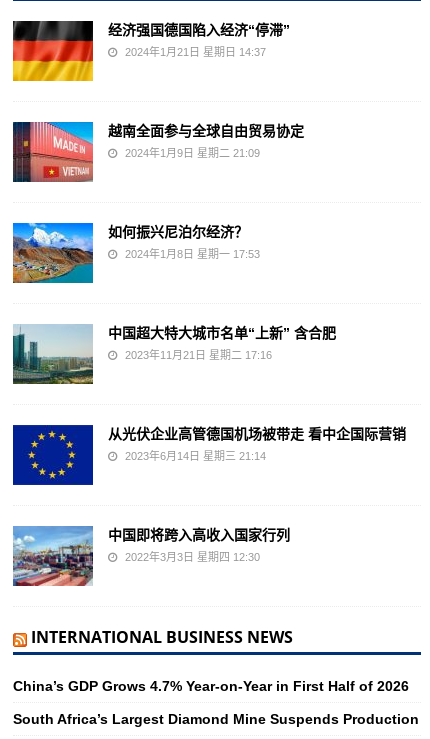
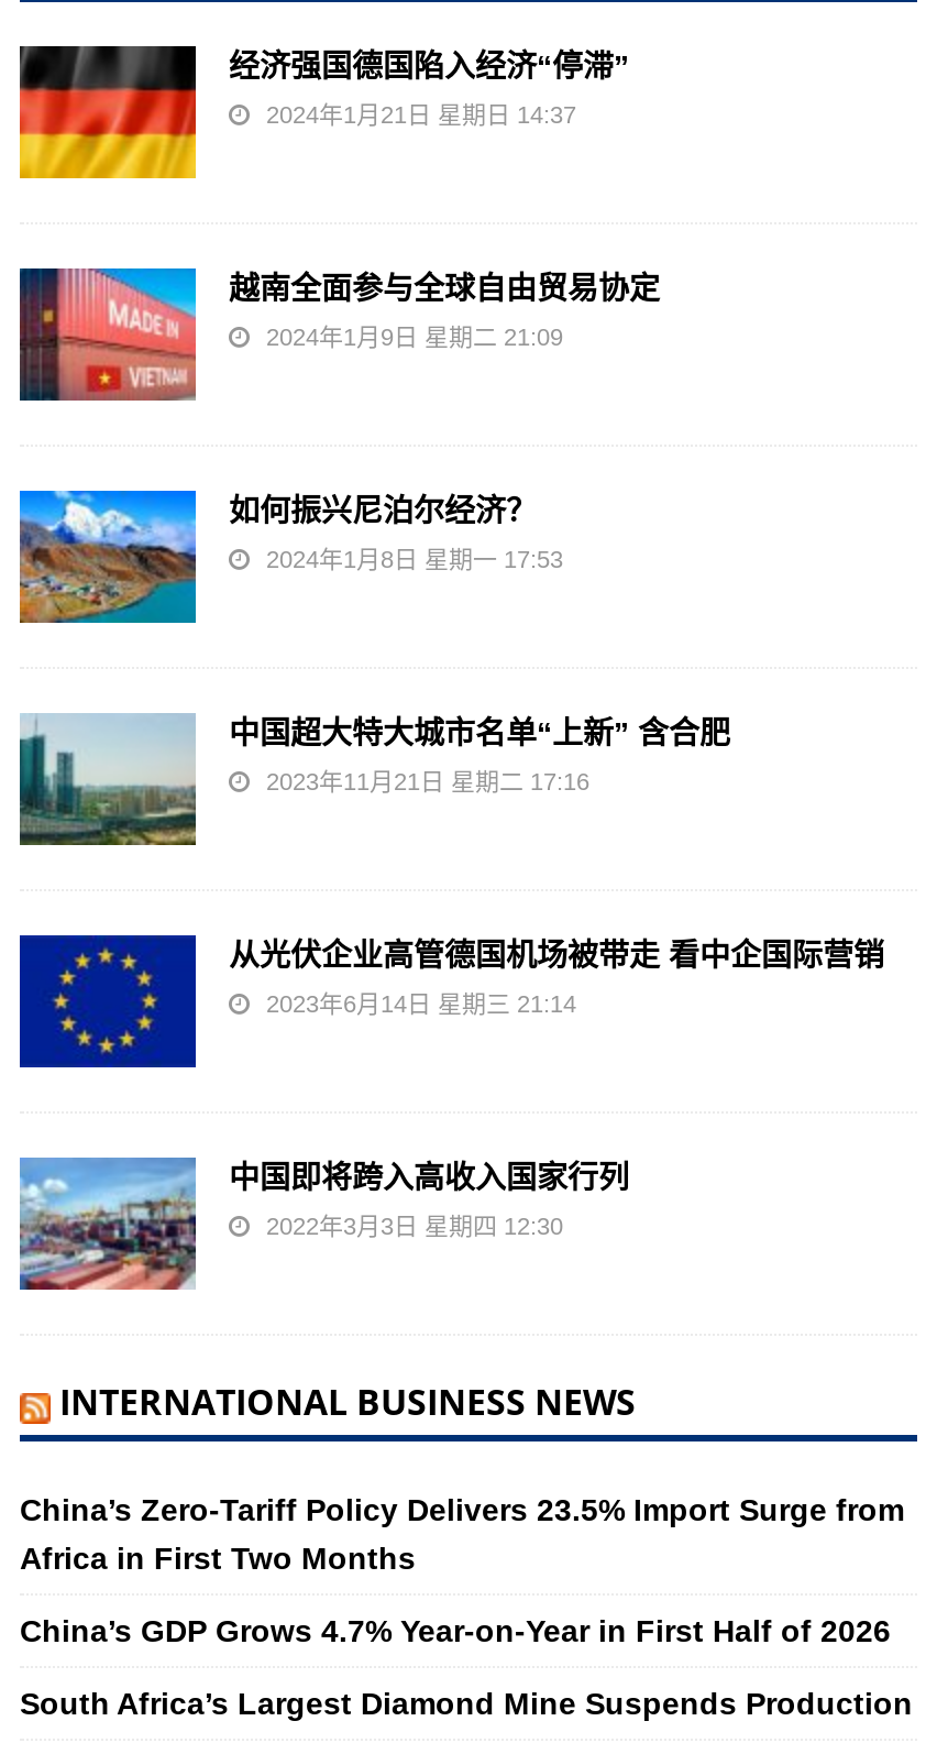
+ China’s Zero-Tariff Policy Delivers 23.5% Import Surge from
+ Africa in First Two Months
